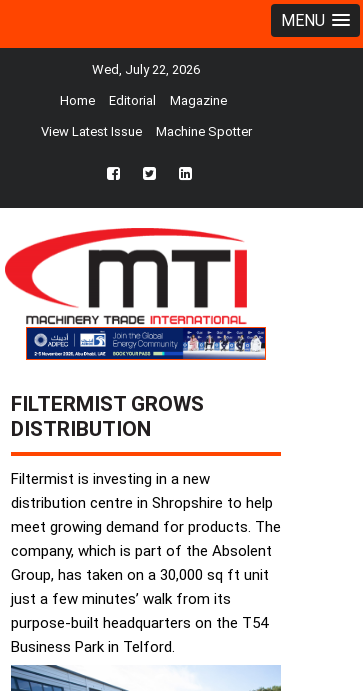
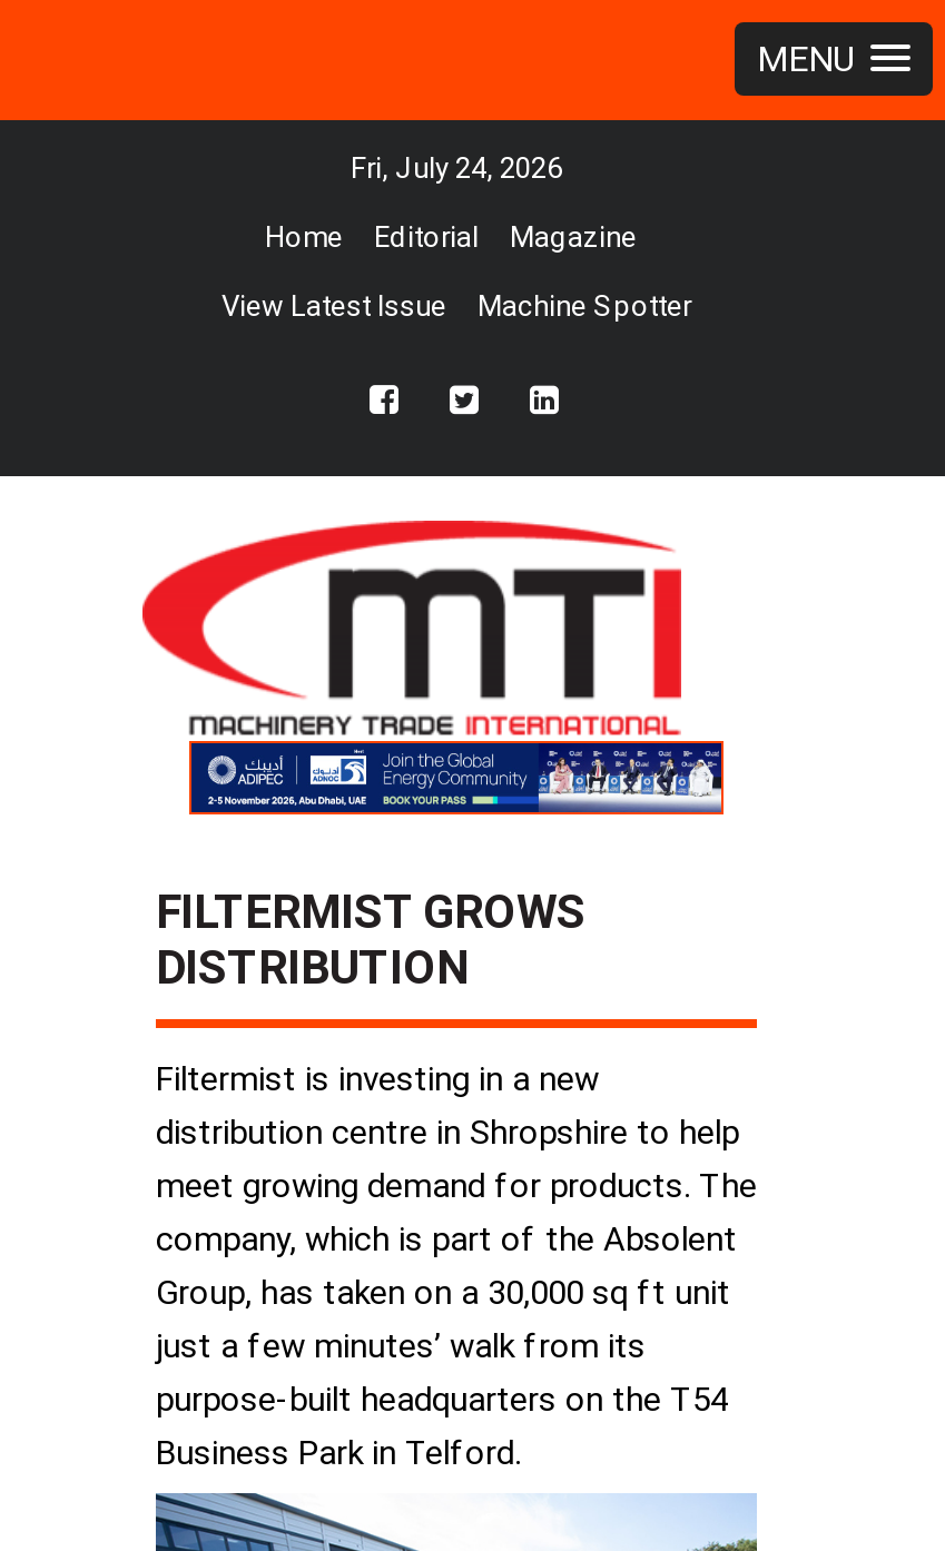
- Wed, July 22, 2026
+ Fri, July 24, 2026
